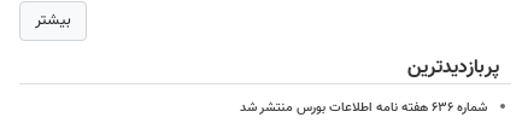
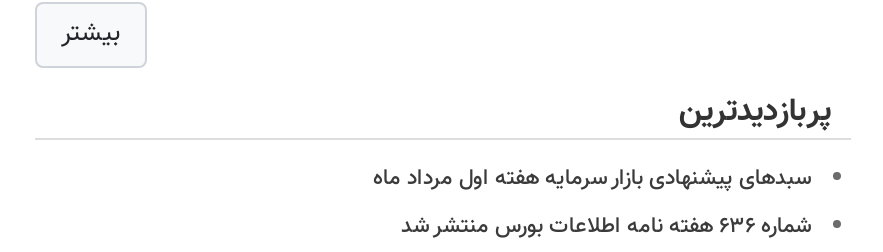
+ سبدهای پیشنهادی بازار سرمایه هفته اول مرداد ماه
